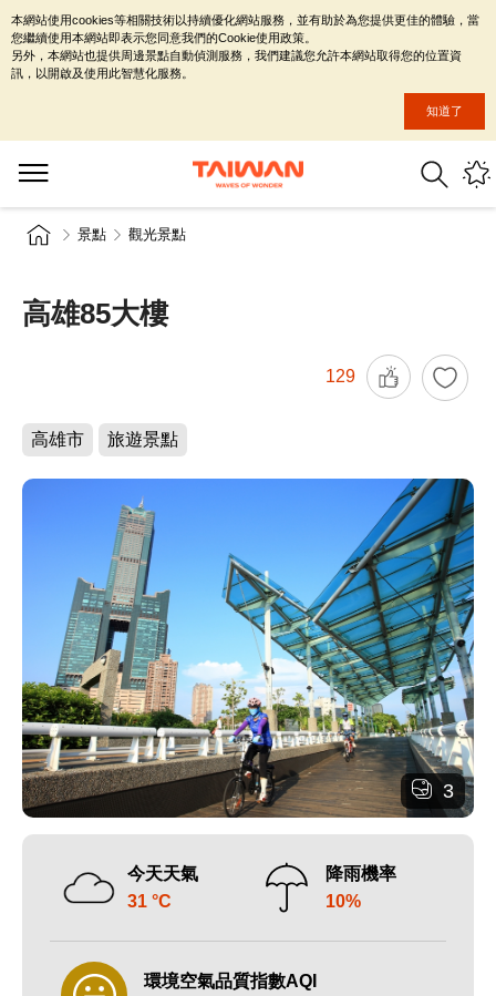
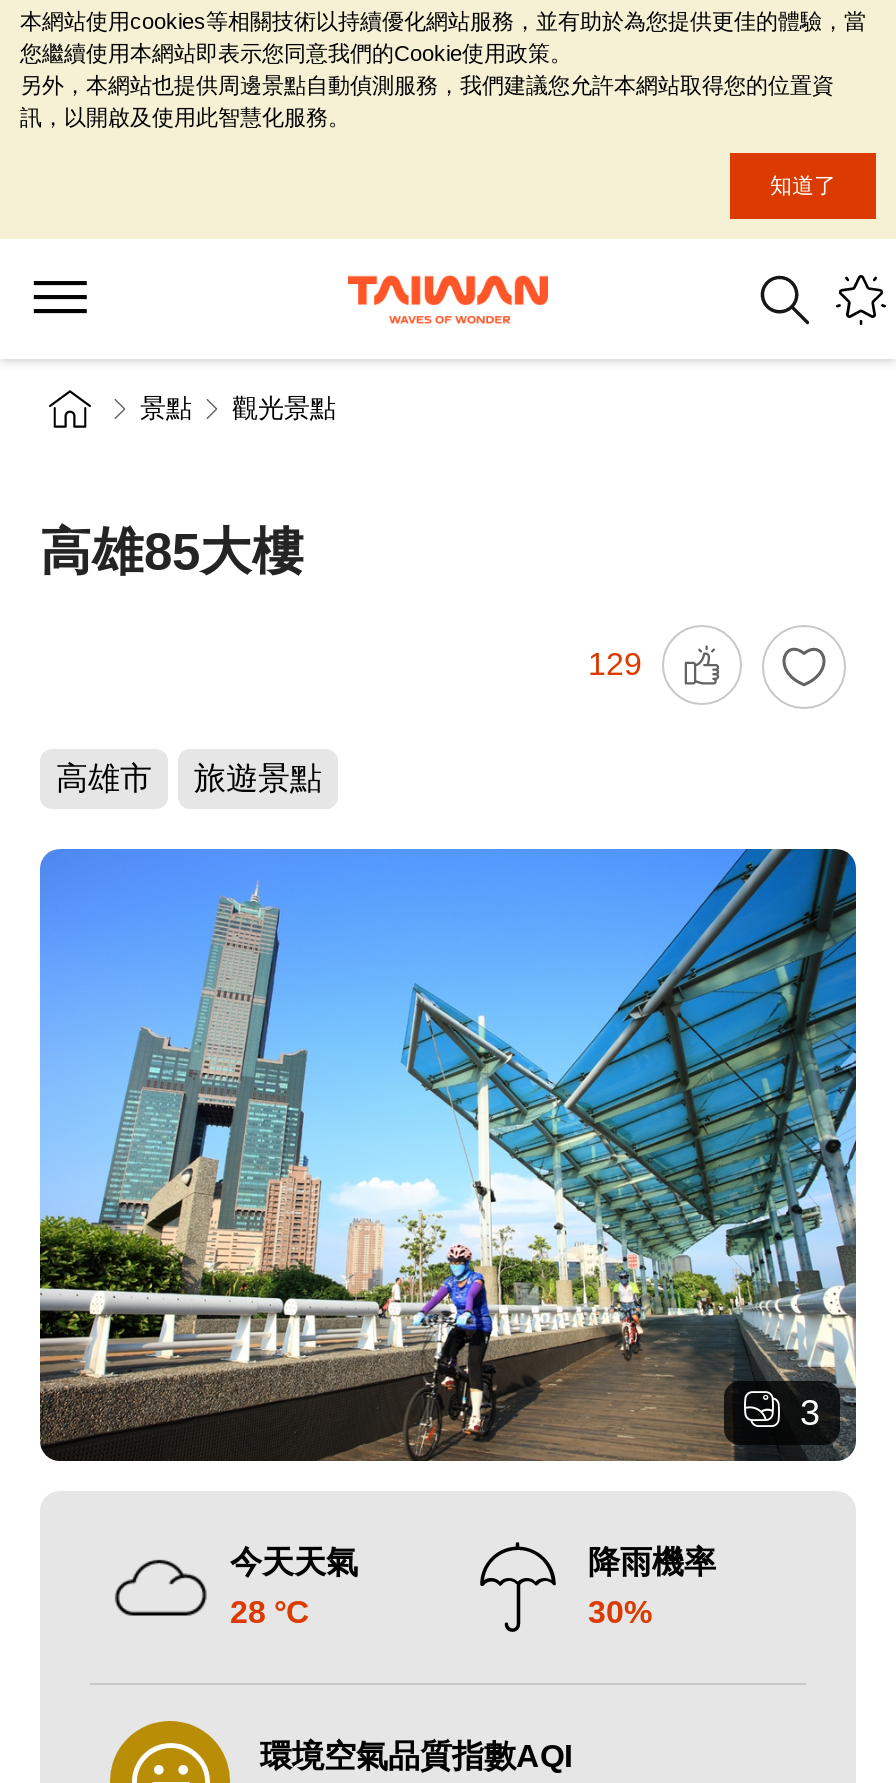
- 31 °C
+ 28 °C

- 10%
+ 30%
